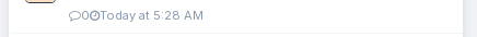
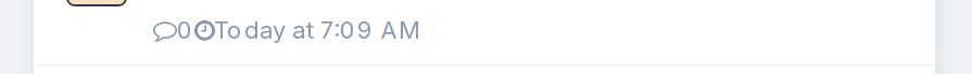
- 0 Today at 5:28 AM
+ 0 Today at 7:09 AM
